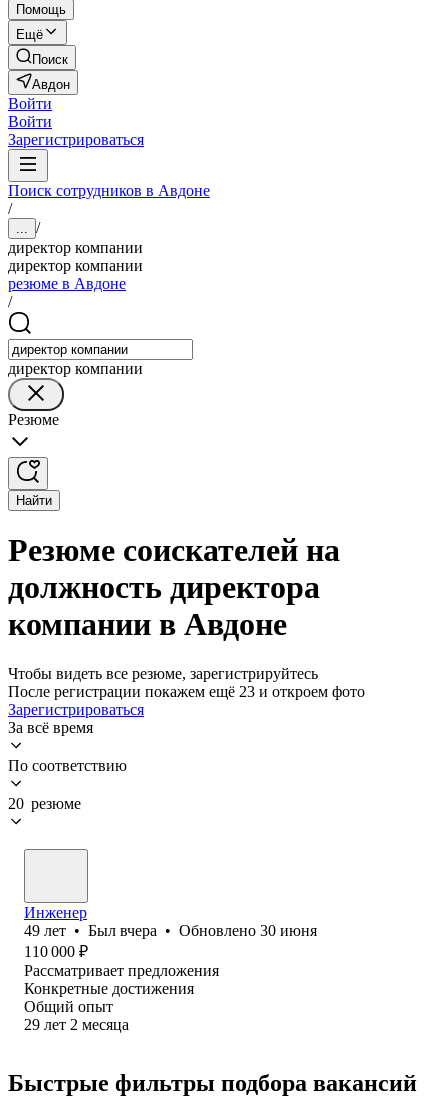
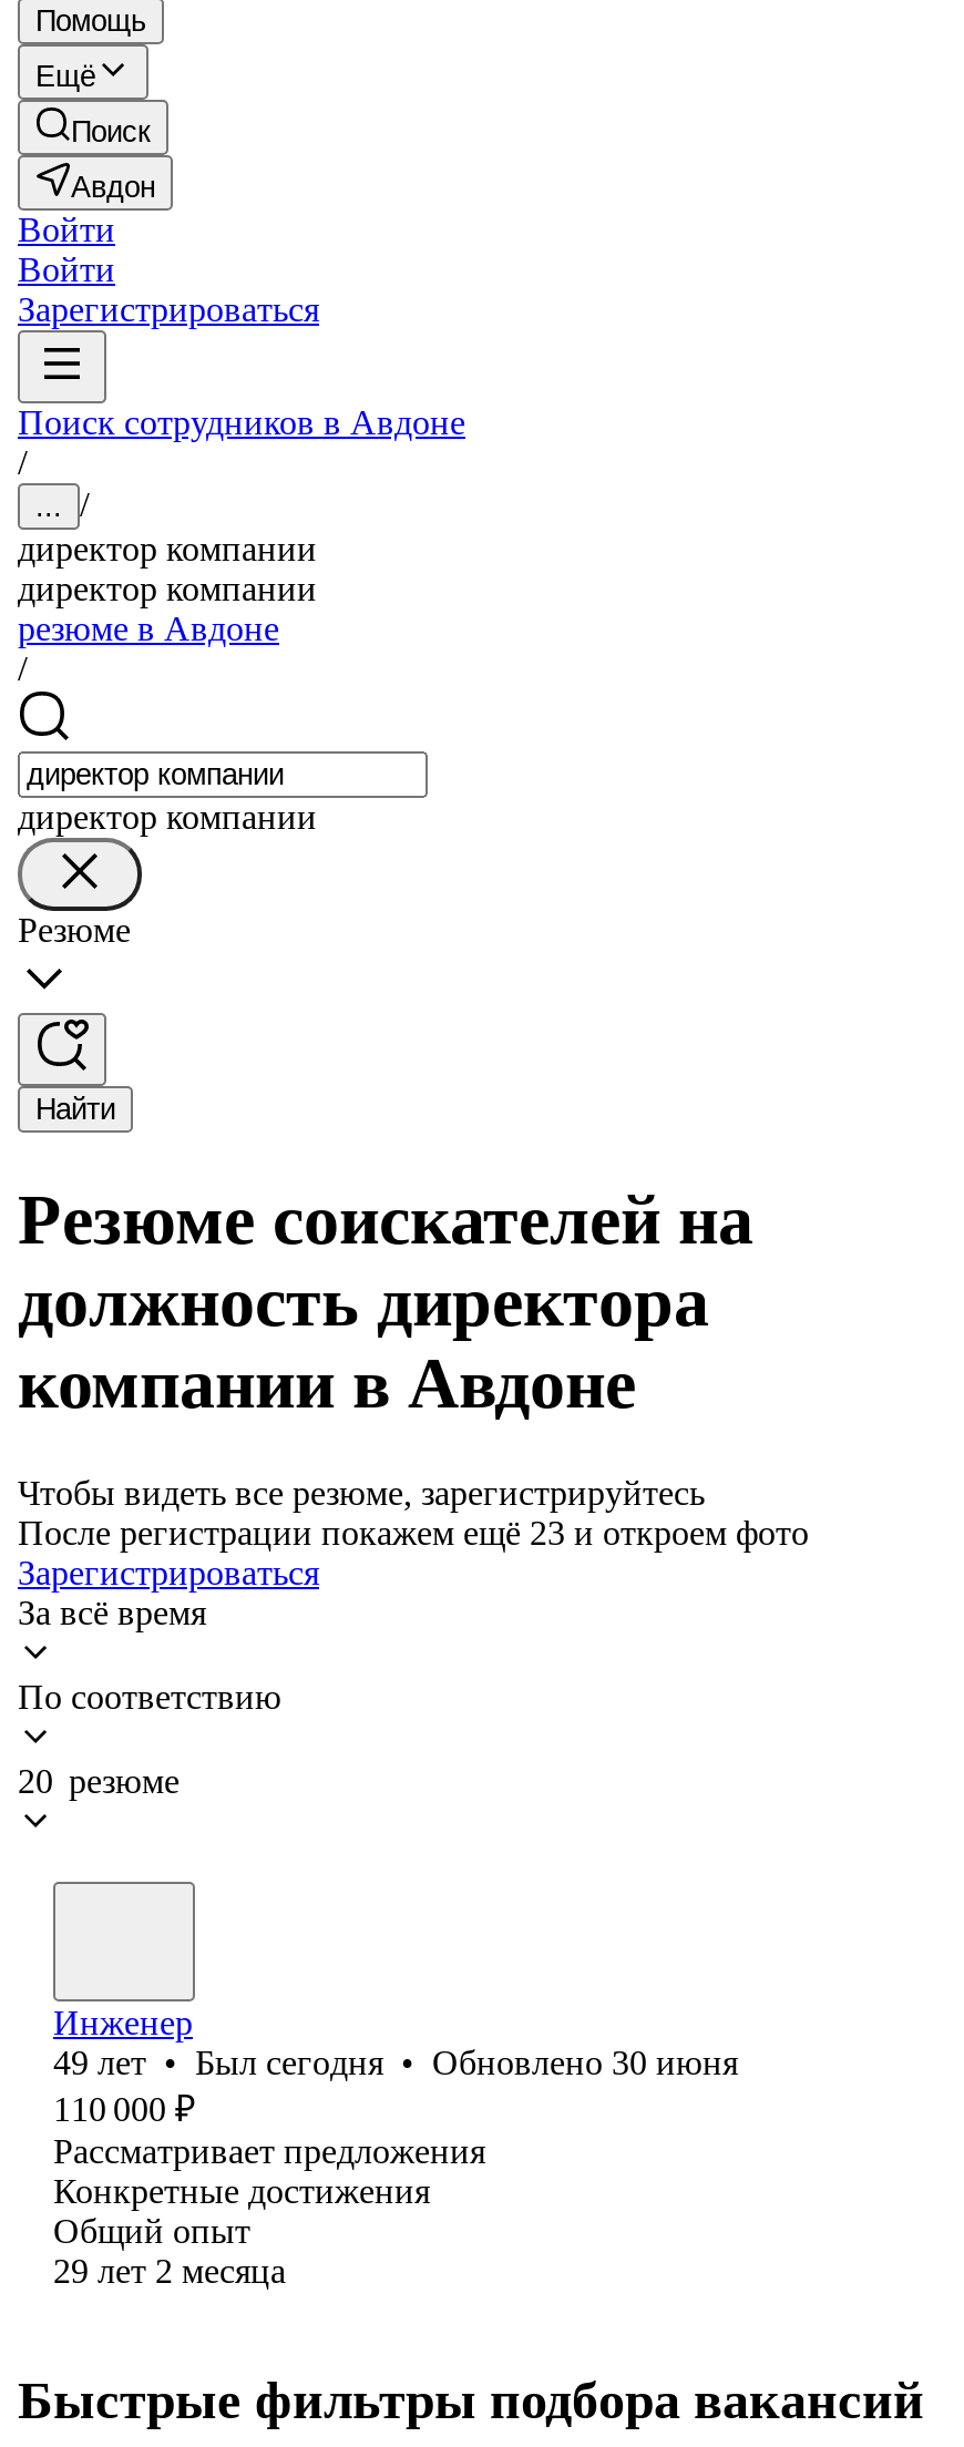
- 49 лет • Был вчера • Обновлено 30 июня
+ 49 лет • Был сегодня • Обновлено 30 июня
